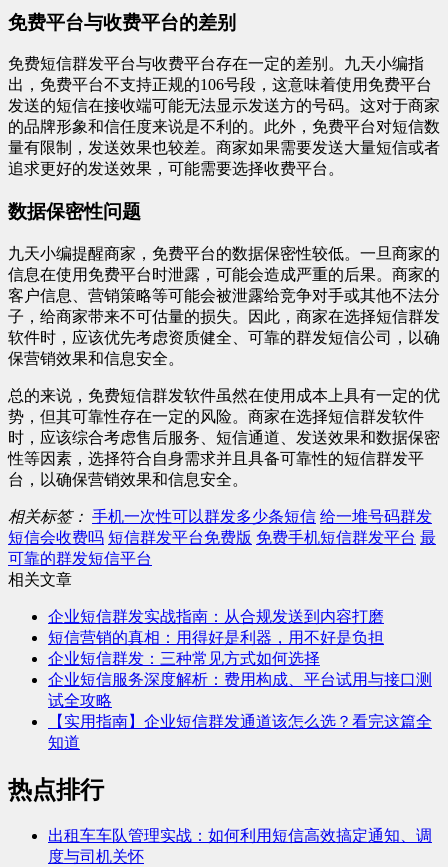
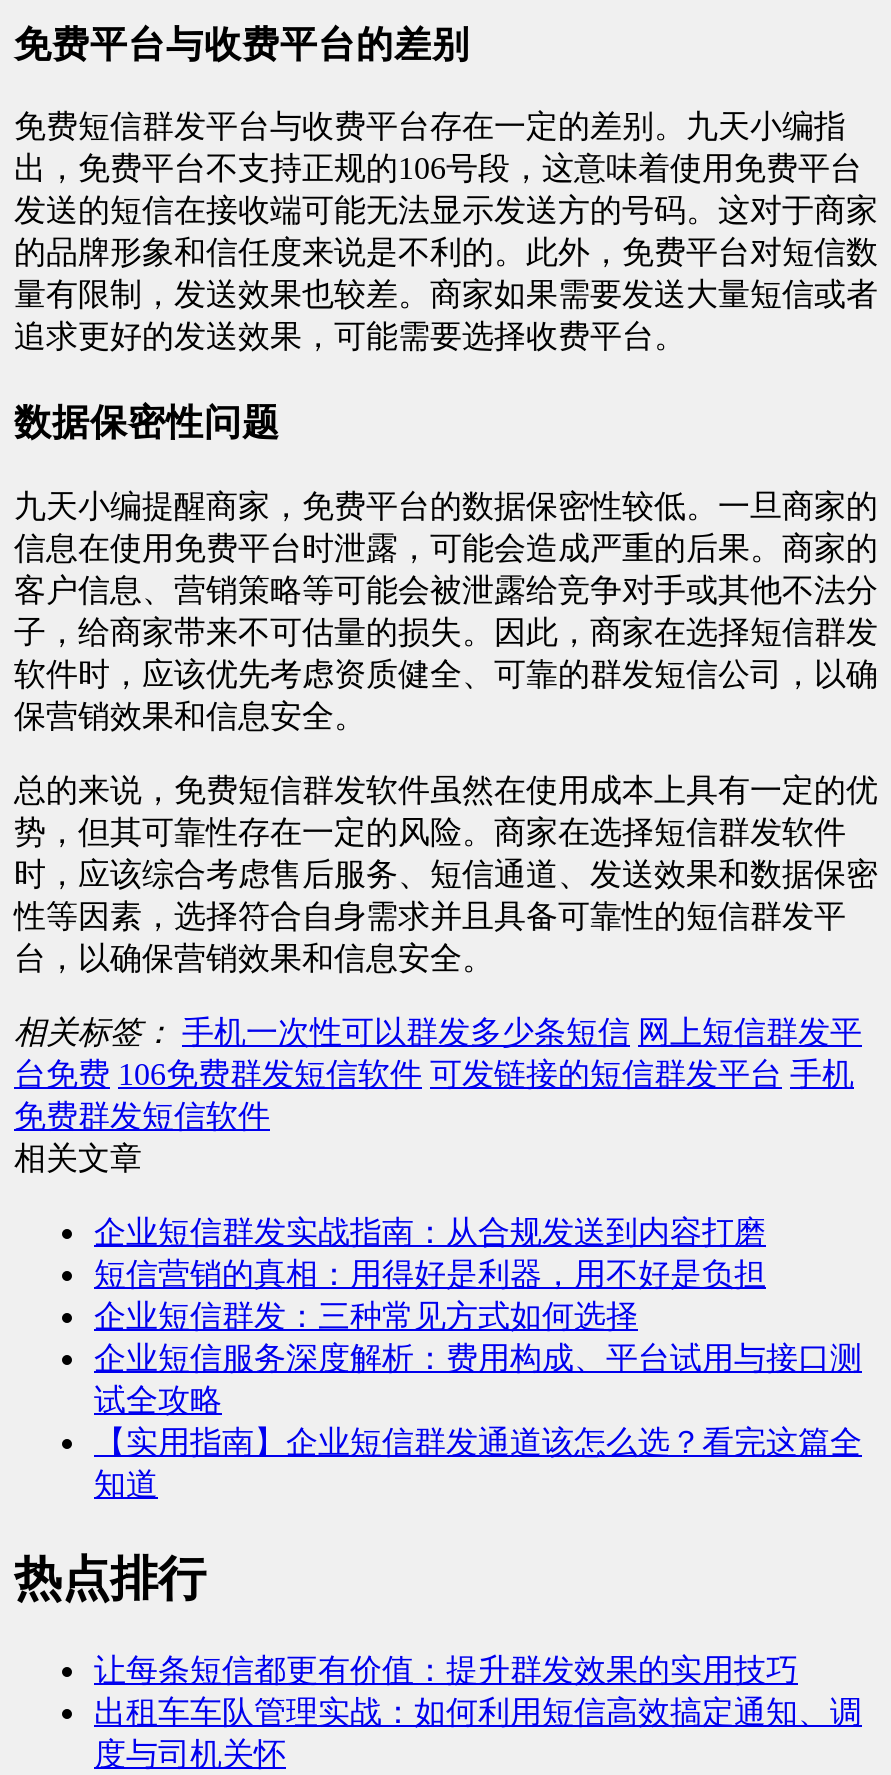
- 相关标签： 手机一次性可以群发多少条短信 给一堆号码群发
- 短信会收费吗 短信群发平台免费版 免费手机短信群发平台 最
- 可靠的群发短信平台
+ 相关标签： 手机一次性可以群发多少条短信 网上短信群发平
+ 台免费 106免费群发短信软件 可发链接的短信群发平台 手机
+ 免费群发短信软件

+ 让每条短信都更有价值：提升群发效果的实用技巧
